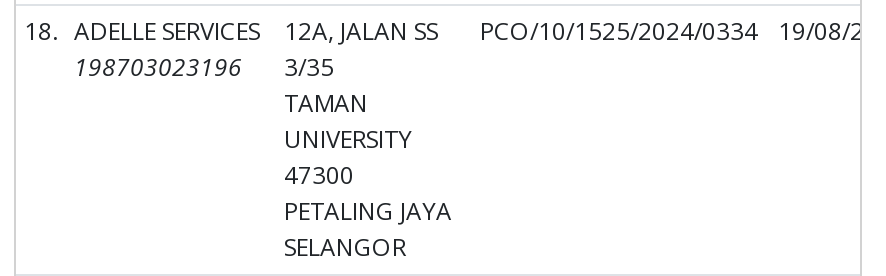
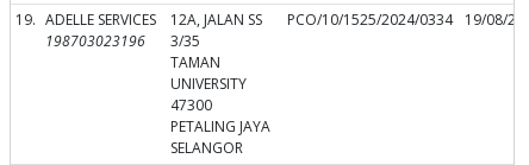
- 18. ADELLE SERVICES
+ 19. ADELLE SERVICES
